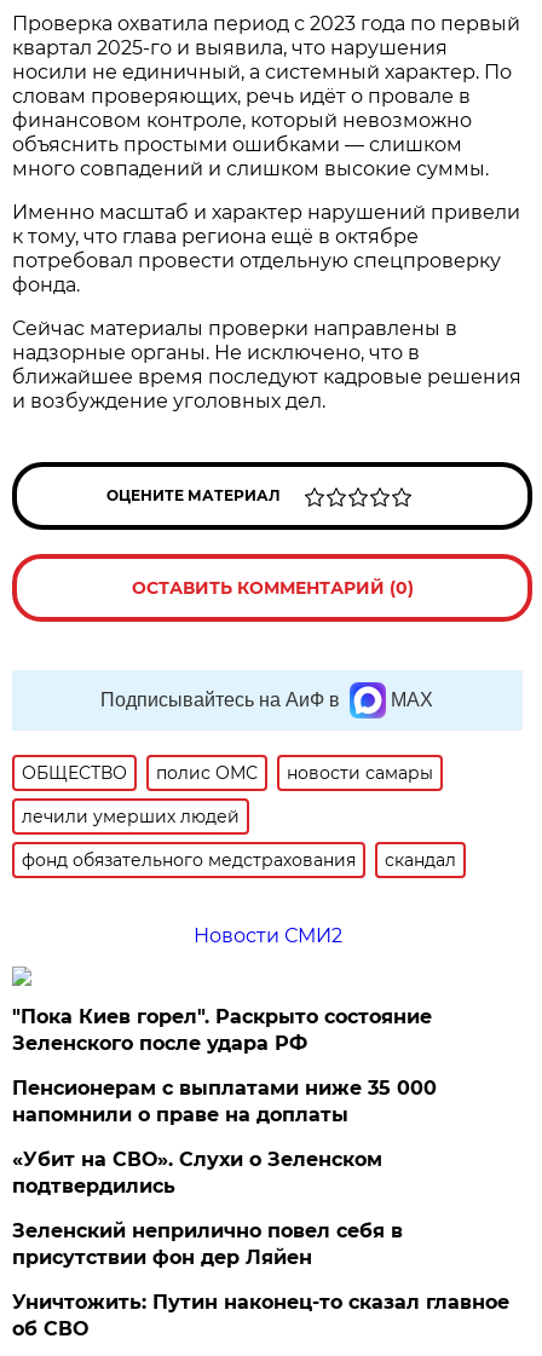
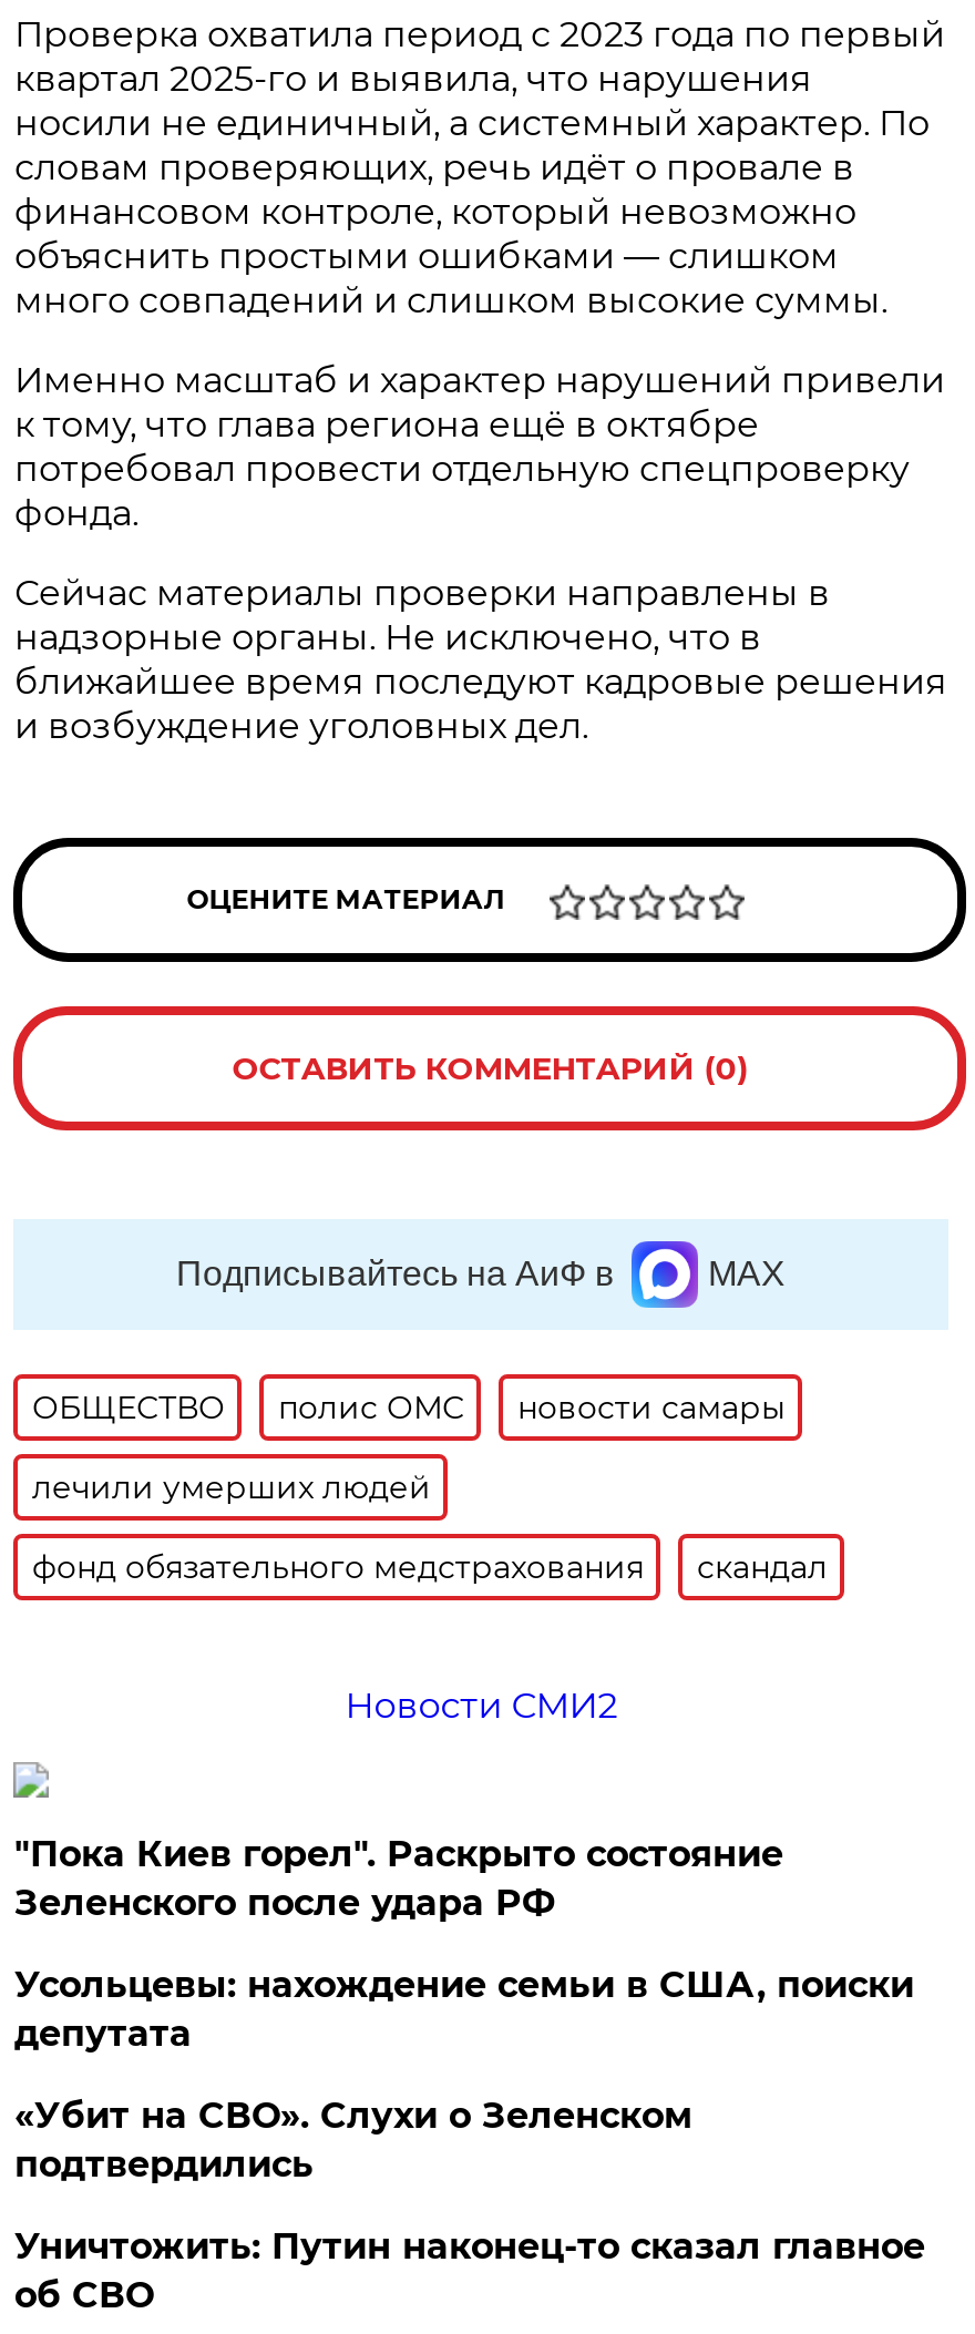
- Пенсионерам с выплатами ниже 35 000
- напомнили о праве на доплаты
+ Усольцевы: нахождение семьи в США, поиски
+ депутата

- Зеленский неприлично повел cебя в
- присутствии фон дер Ляйен
